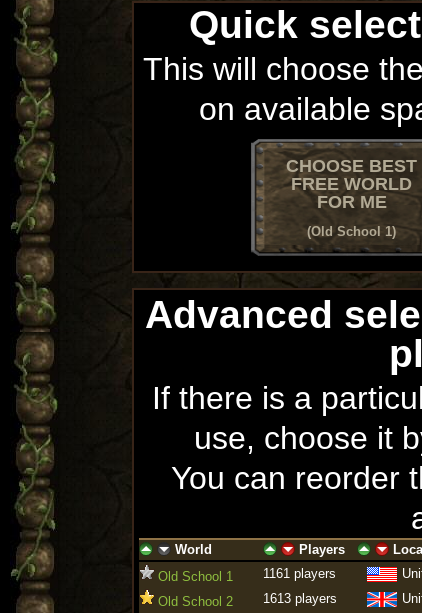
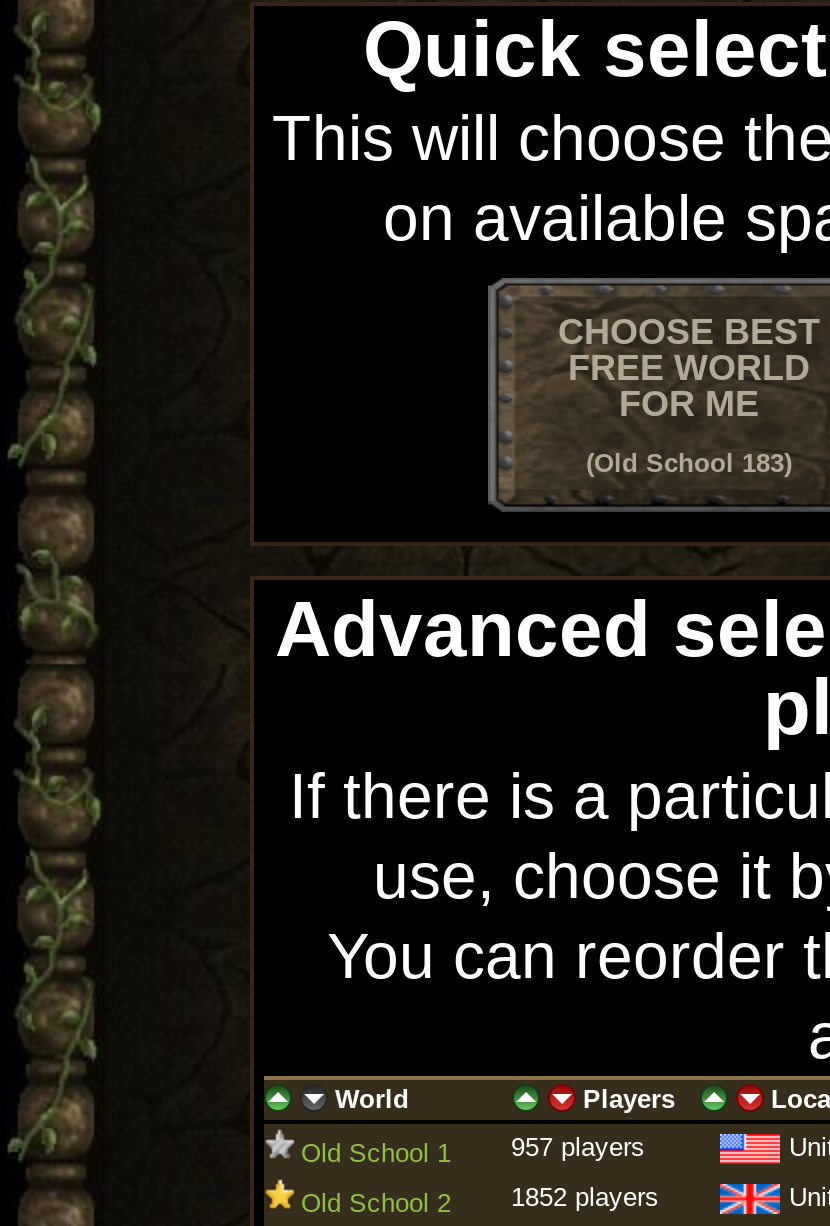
- (Old School 1)
+ (Old School 183)

- Old School 1 1161 players
+ Old School 1 957 players

- Old School 2 1613 players
+ Old School 2 1852 players
